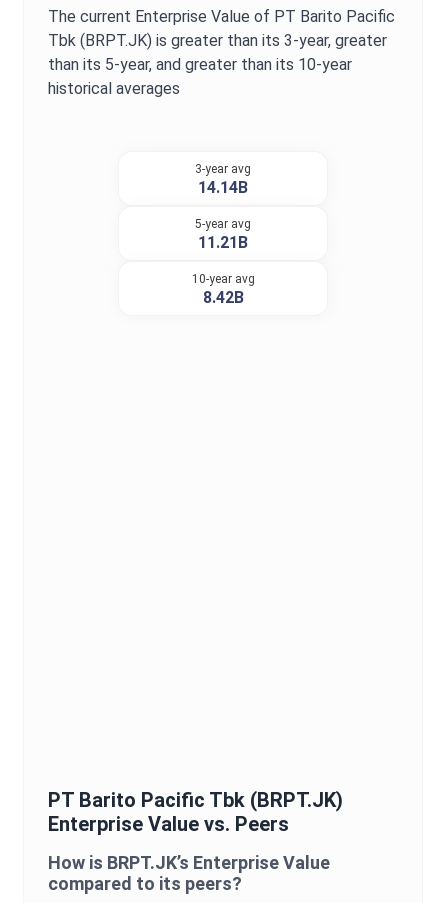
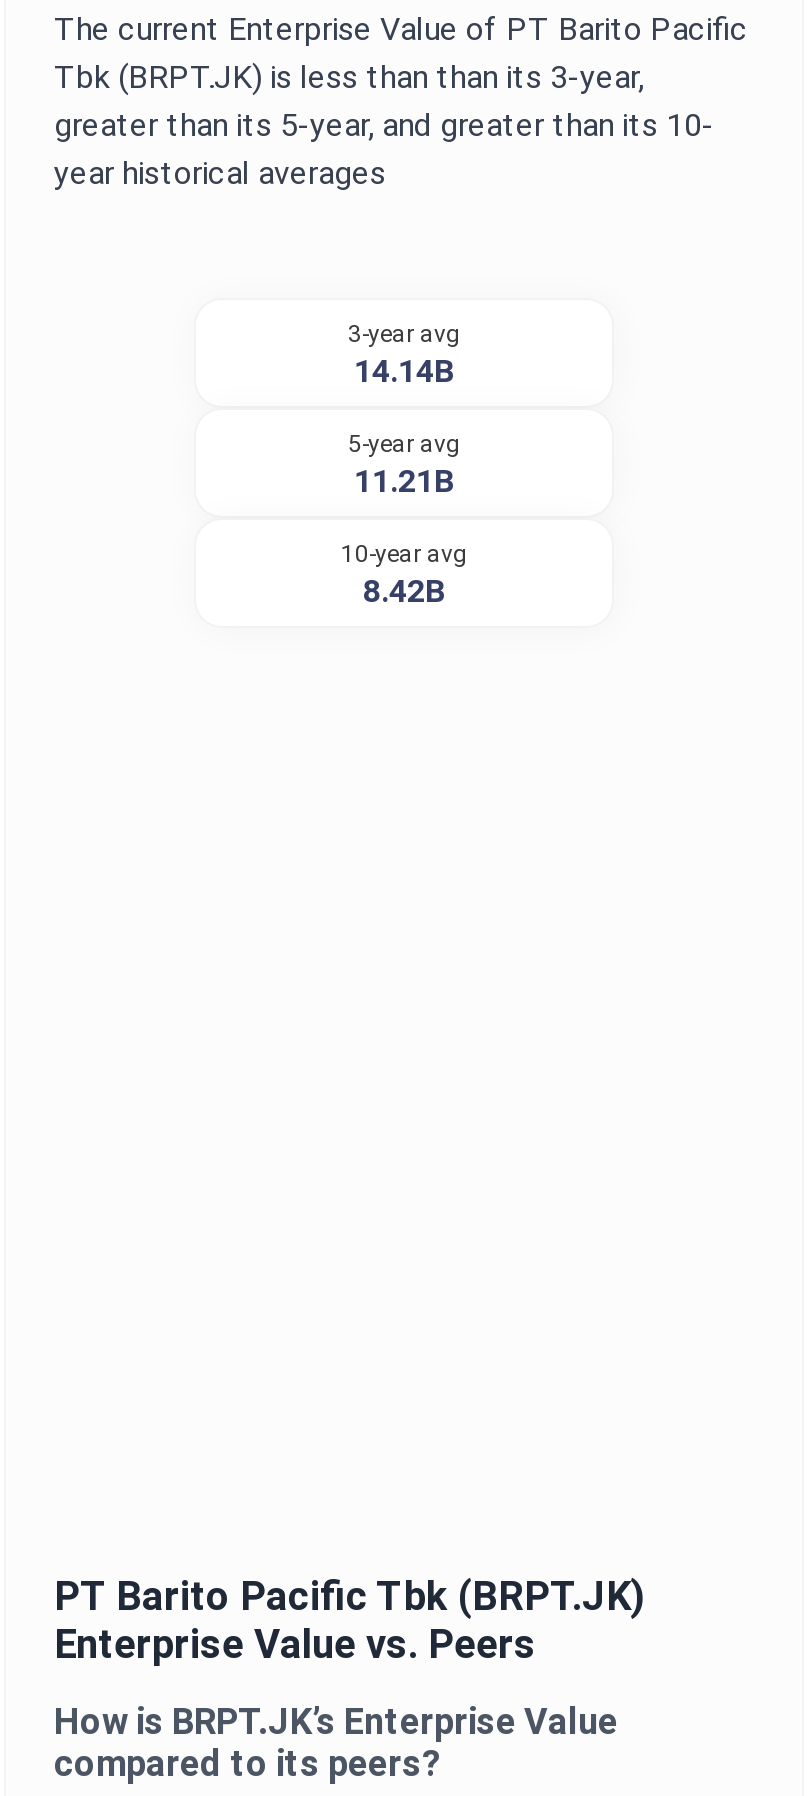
- Tbk (BRPT.JK) is greater than its 3-year, greater
- than its 5-year, and greater than its 10-year
- historical averages
+ Tbk (BRPT.JK) is less than than its 3-year,
+ greater than its 5-year, and greater than its 10-
+ year historical averages
